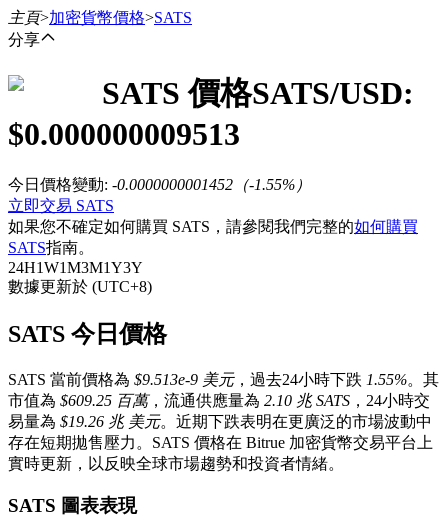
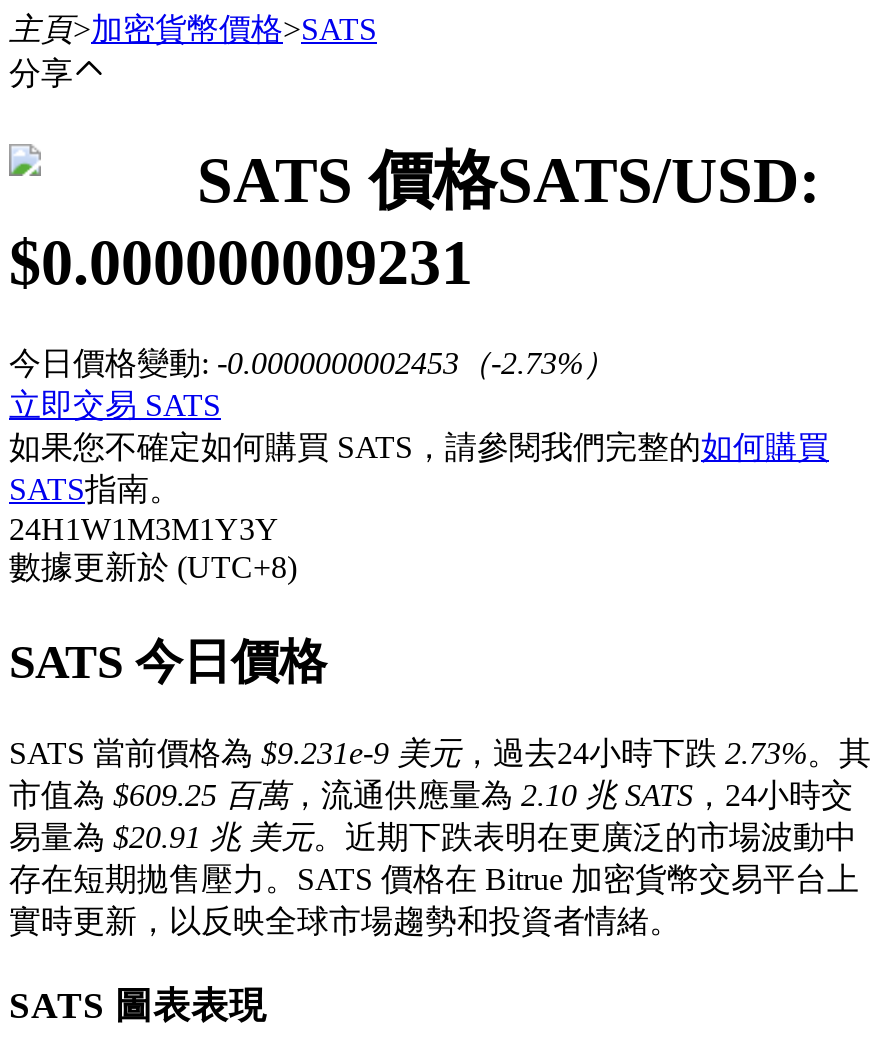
- $0.000000009513
+ $0.000000009231

- 今日價格變動: -0.0000000001452（-1.55%）
+ 今日價格變動: -0.0000000002453（-2.73%）

- SATS 當前價格為$9.513e-9 美元，過去24小時下跌1.55%。其
+ SATS 當前價格為$9.231e-9 美元，過去24小時下跌2.73%。其

- 易量為$19.26 兆 美元。近期下跌表明在更廣泛的市場波動中
+ 易量為$20.91 兆 美元。近期下跌表明在更廣泛的市場波動中
